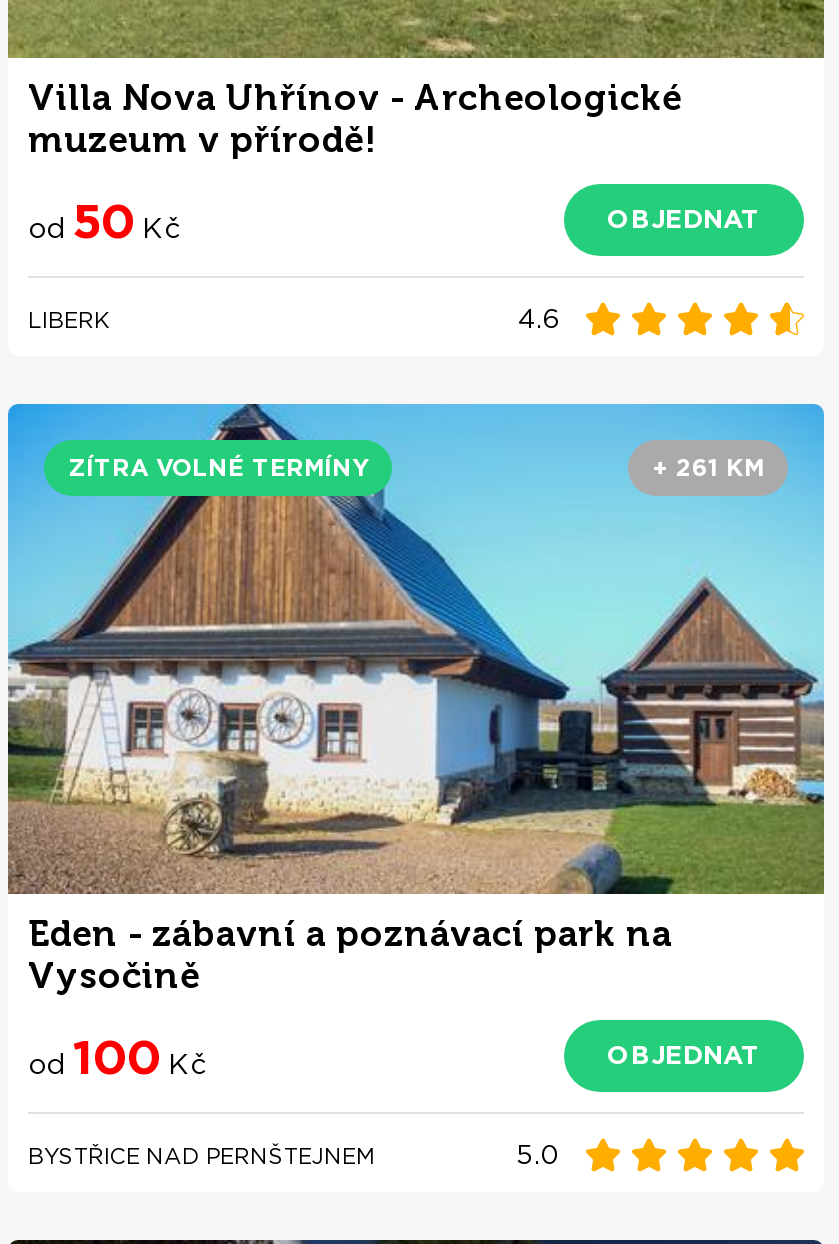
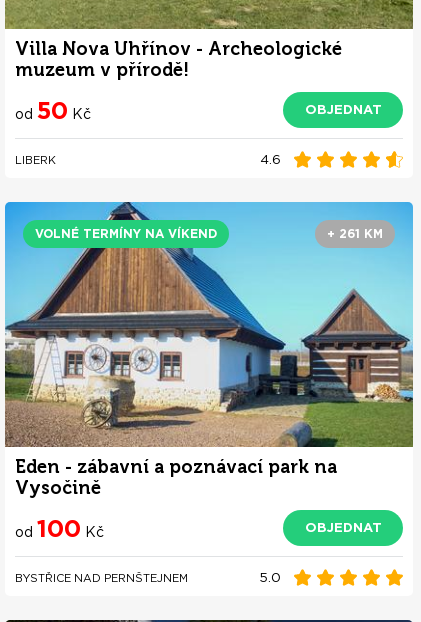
- ZÍTRA VOLNÉ TERMÍNY
+ VOLNÉ TERMÍNY NA VÍKEND
